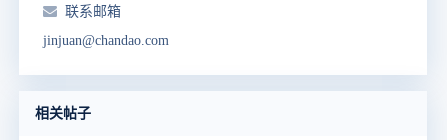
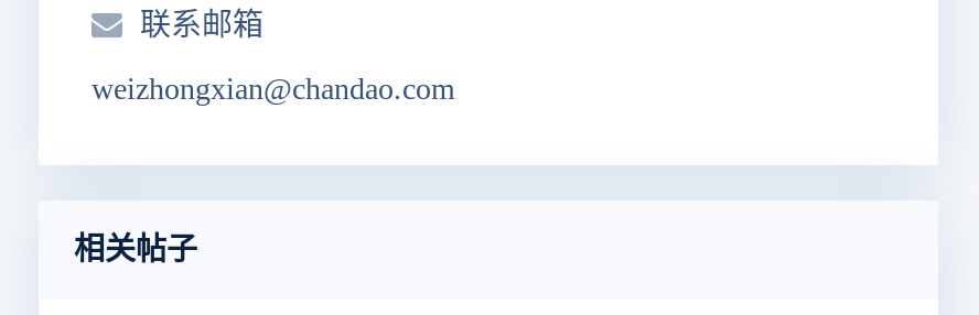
- jinjuan@chandao.com
+ weizhongxian@chandao.com
